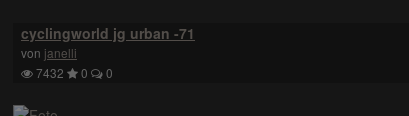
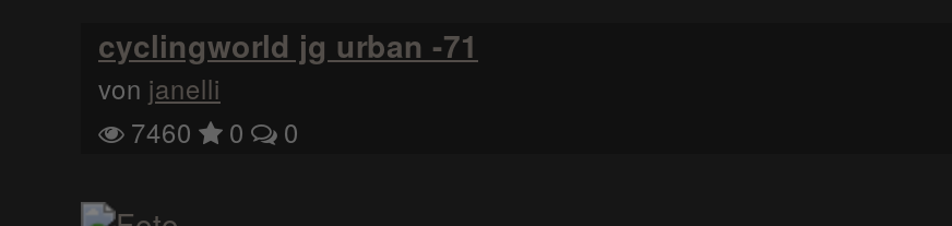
- 7432 0 0
+ 7460 0 0
